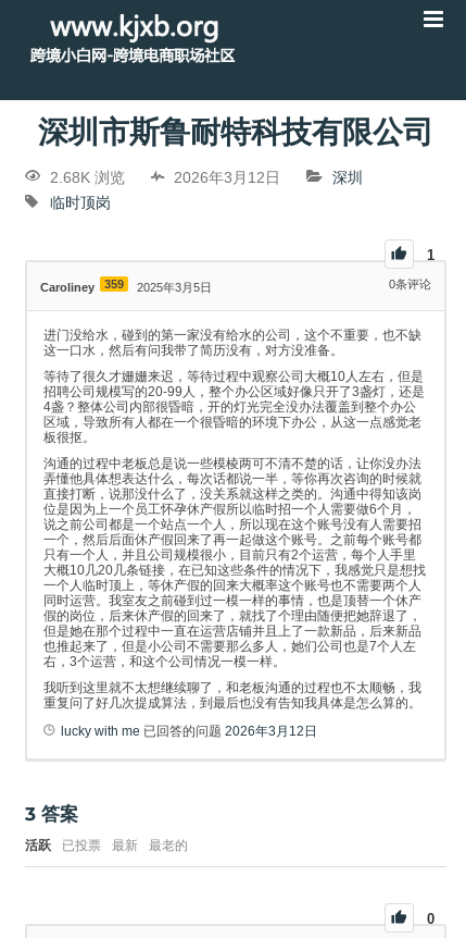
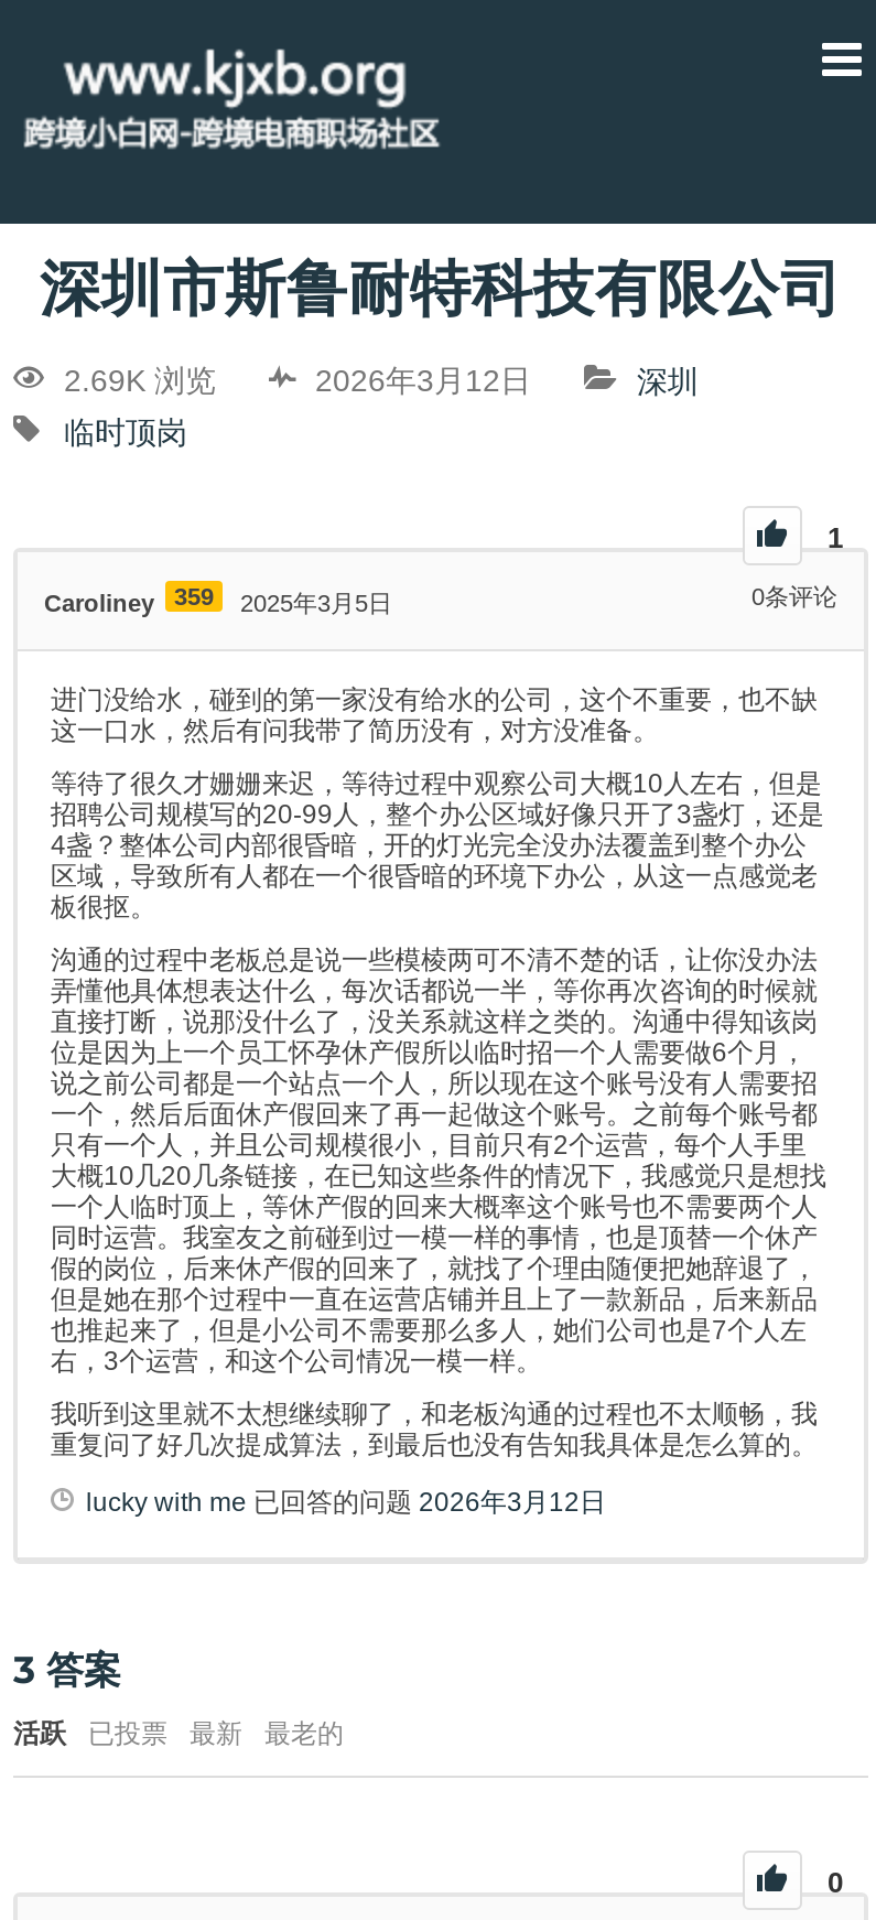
- 2.68K 浏览
+ 2.69K 浏览
